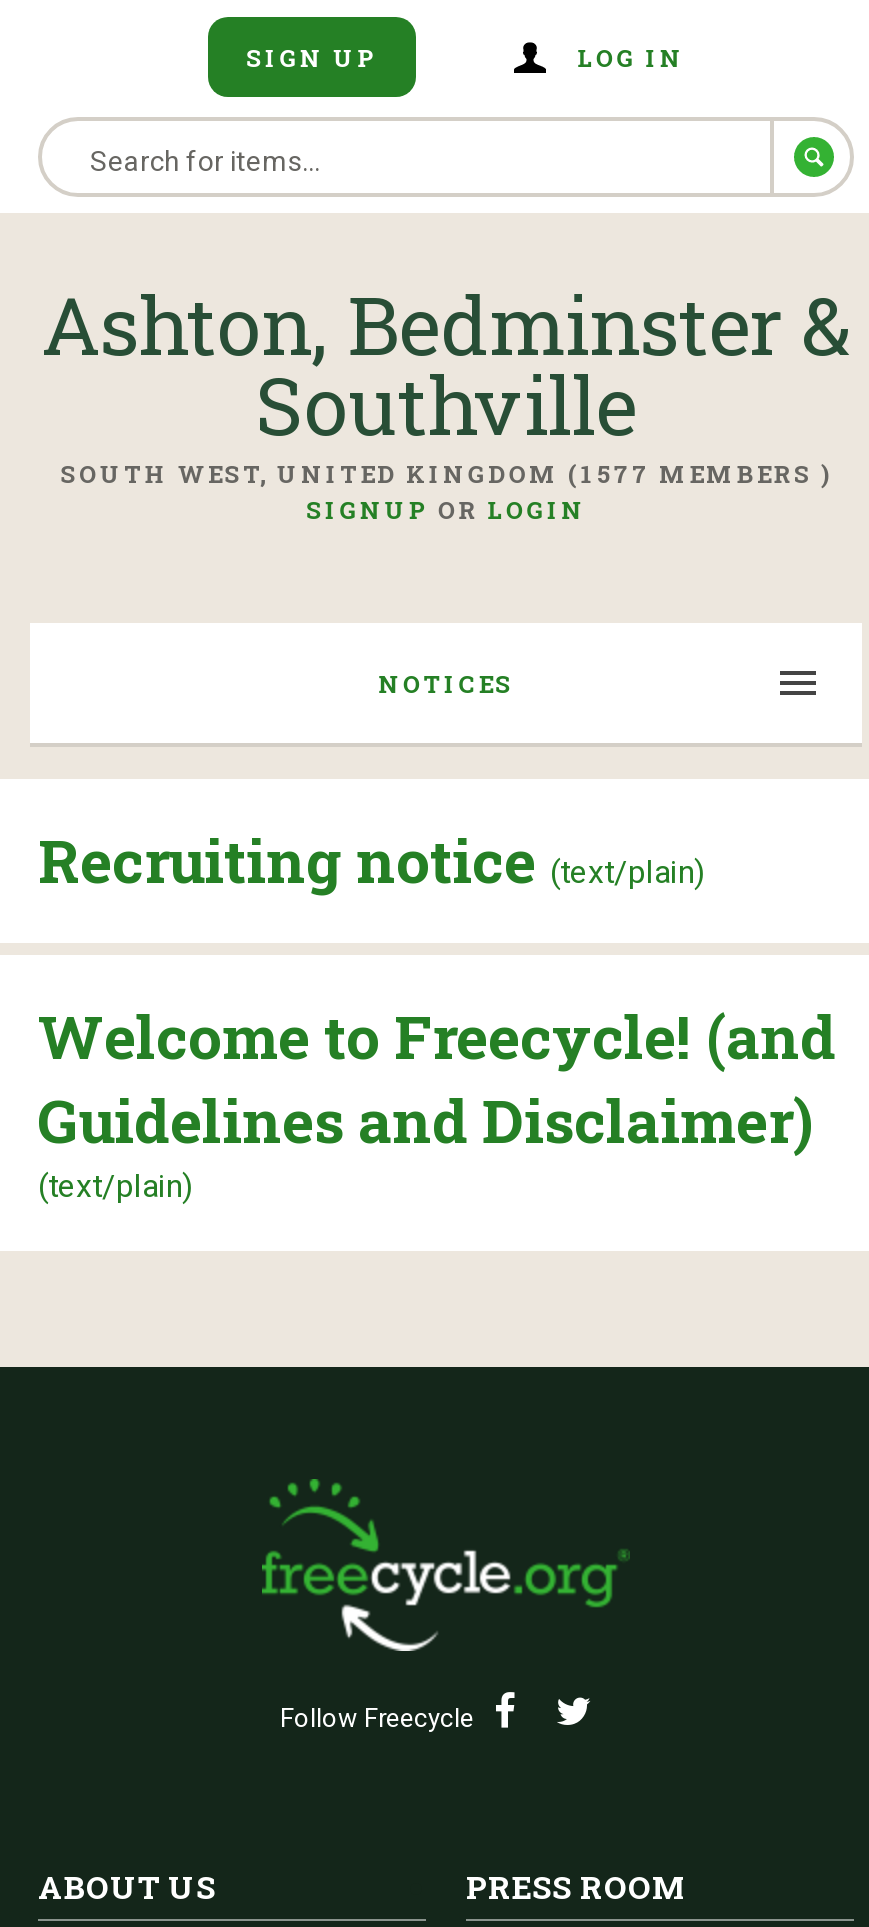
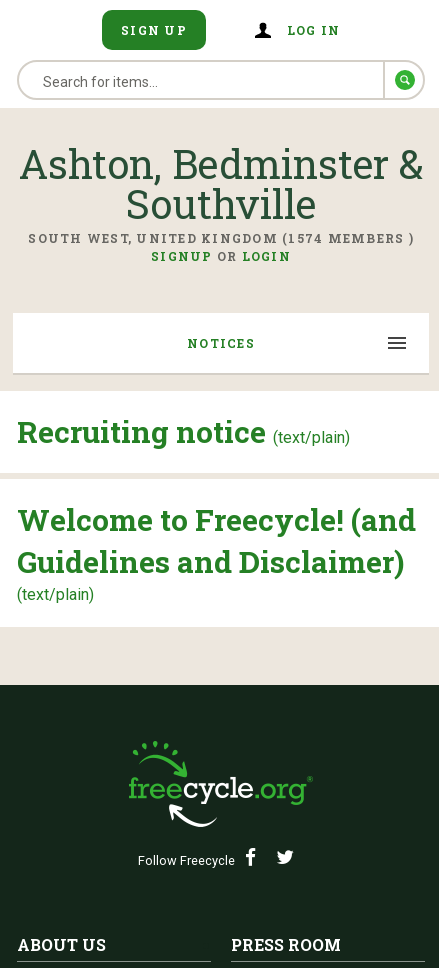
- SOUTH WEST, UNITED KINGDOM (1577 MEMBERS )
+ SOUTH WEST, UNITED KINGDOM (1574 MEMBERS )
